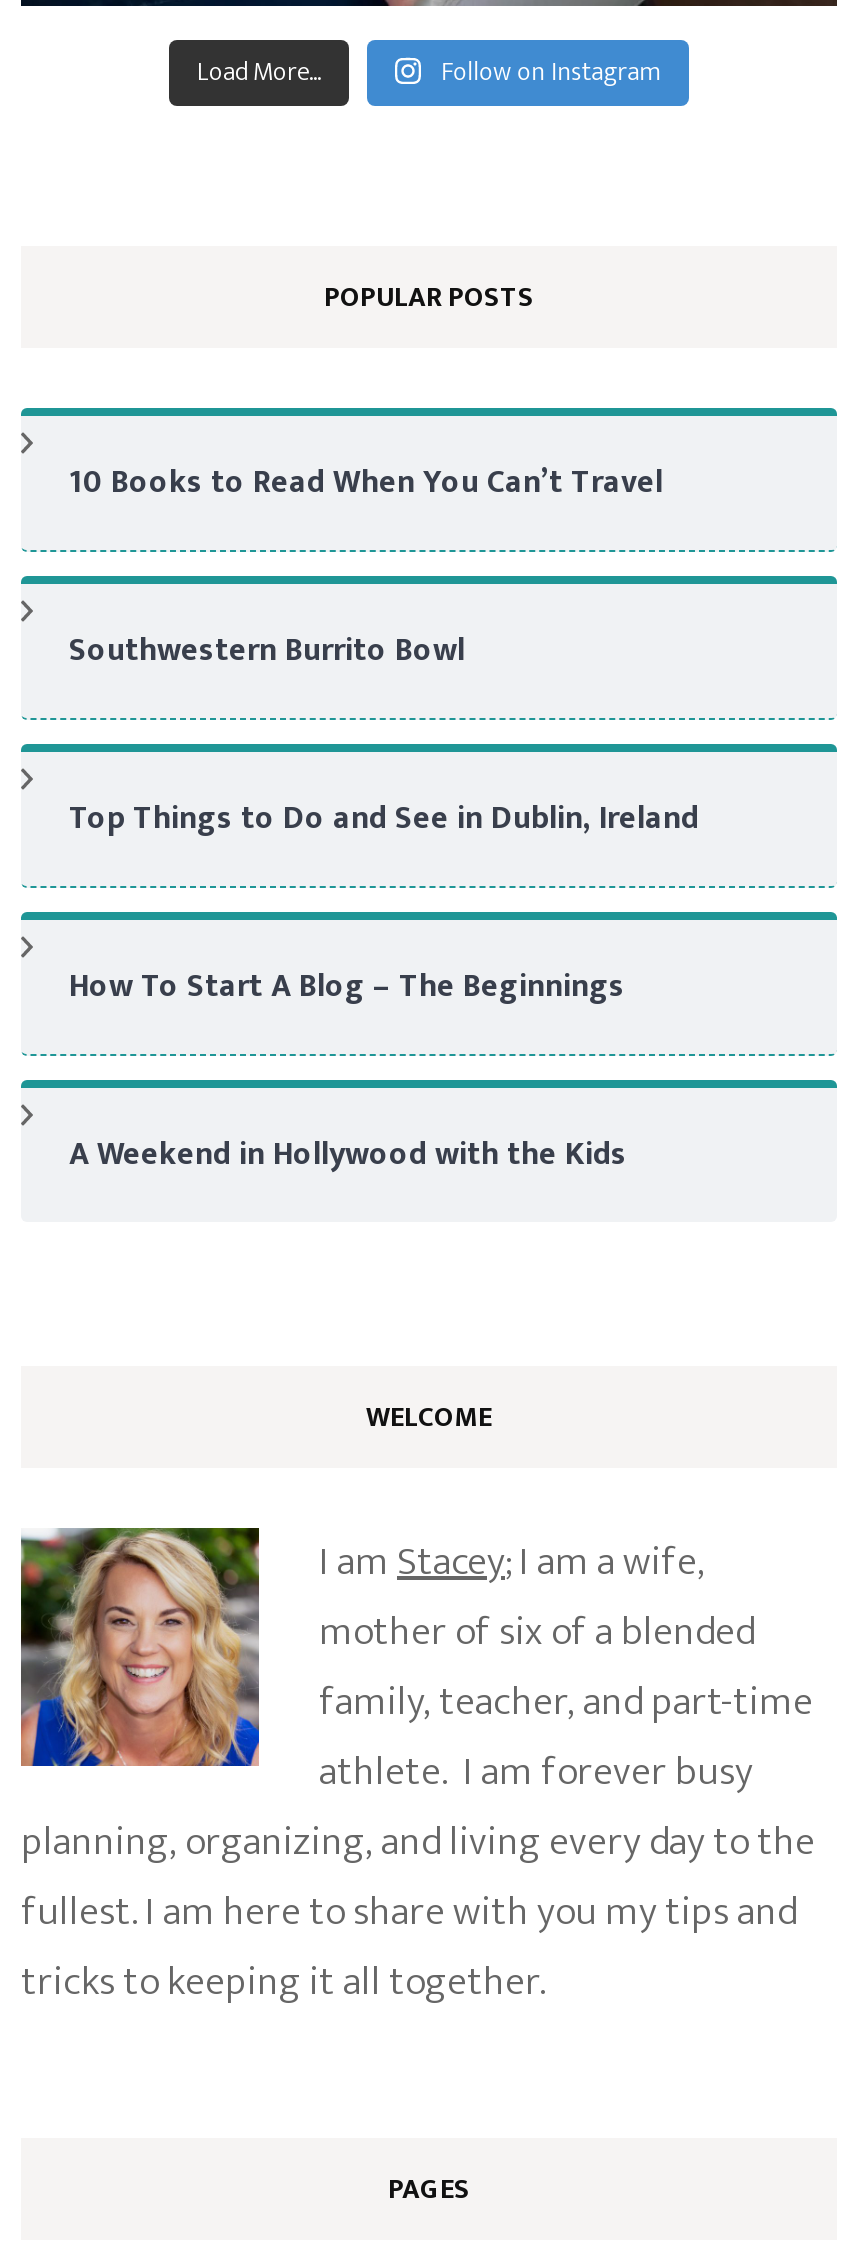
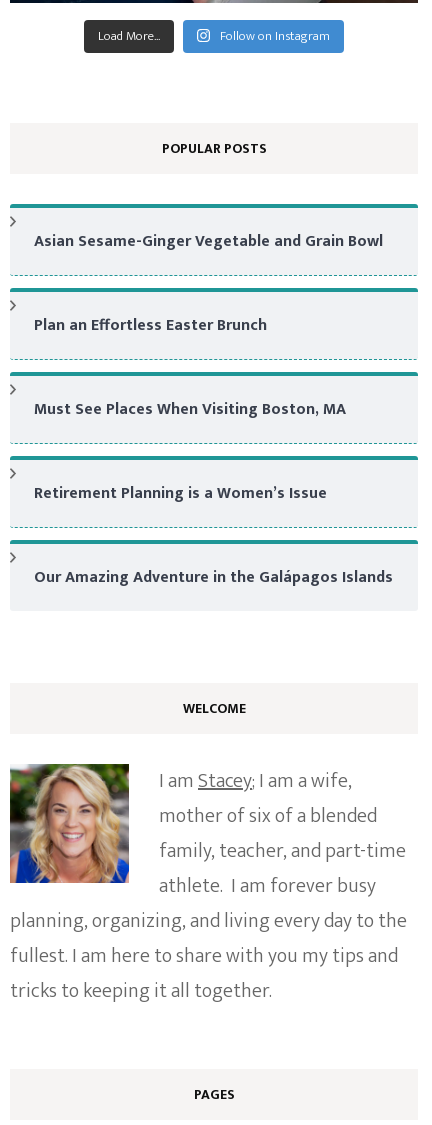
- 10 Books to Read When You Can’t Travel
+ Asian Sesame-Ginger Vegetable and Grain Bowl

- Southwestern Burrito Bowl
+ Plan an Effortless Easter Brunch

- Top Things to Do and See in Dublin, Ireland
+ Must See Places When Visiting Boston, MA

- How To Start A Blog – The Beginnings
+ Retirement Planning is a Women’s Issue

- A Weekend in Hollywood with the Kids
+ Our Amazing Adventure in the Galápagos Islands
